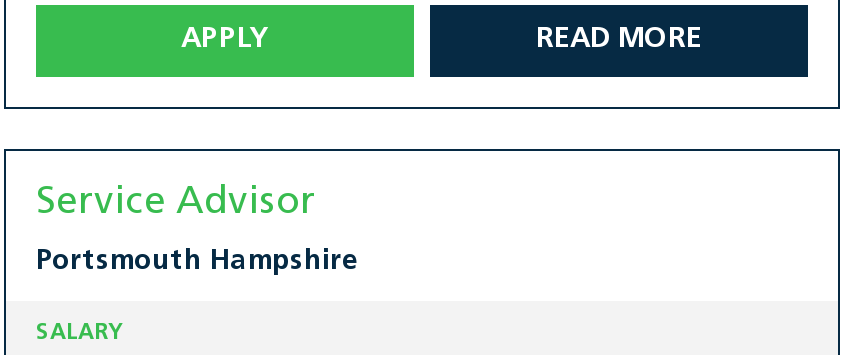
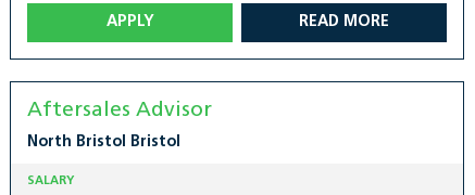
- Service Advisor
+ Aftersales Advisor

- Portsmouth Hampshire
+ North Bristol Bristol
